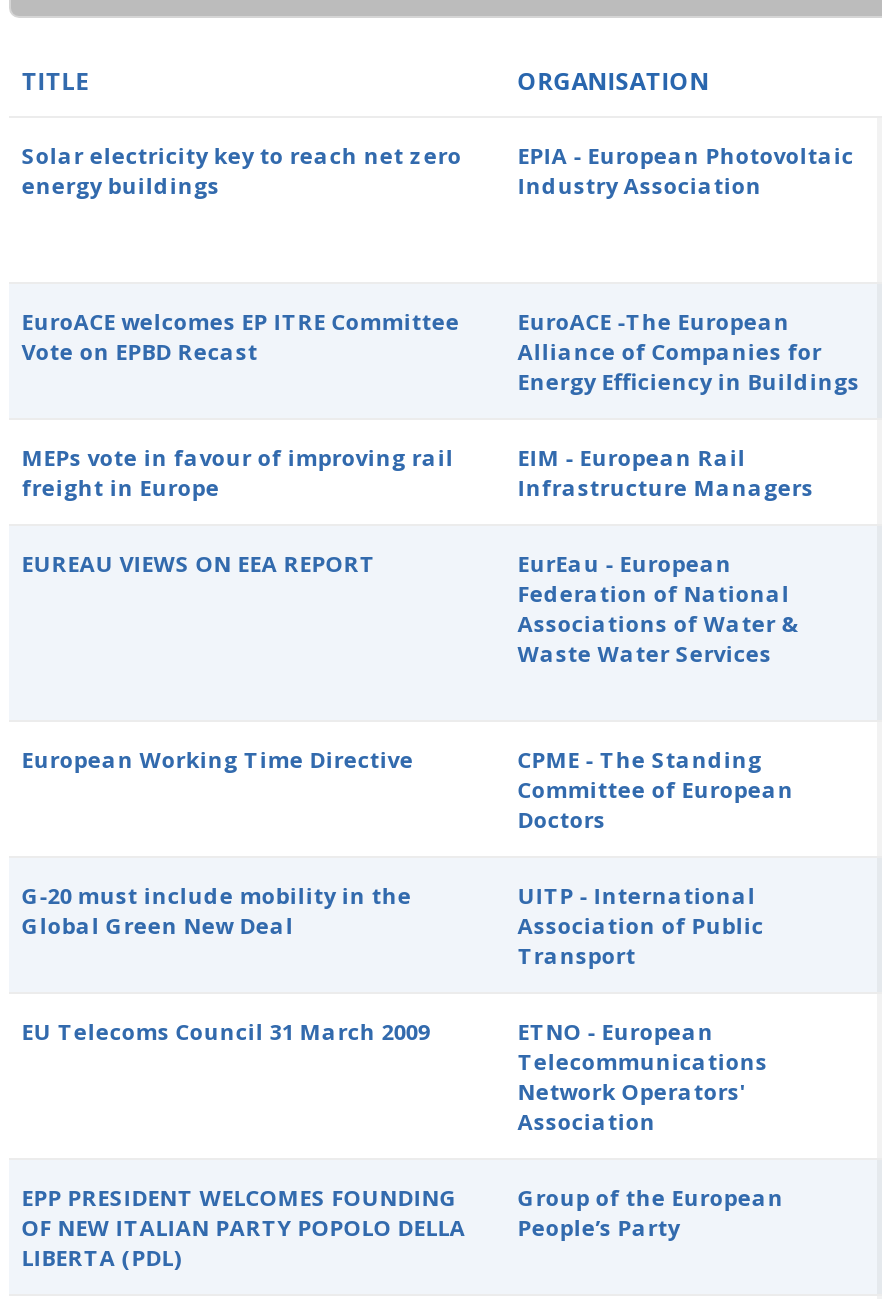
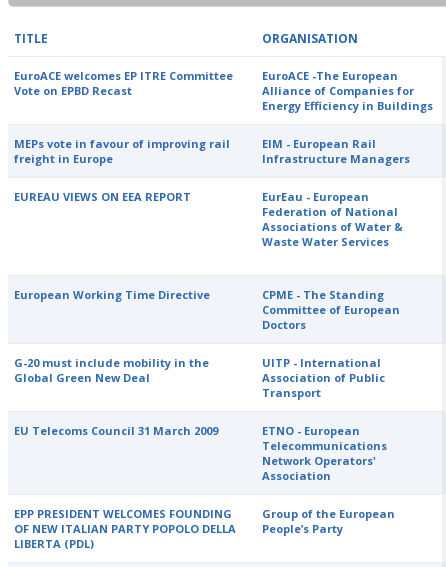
- Solar electricity key to reach net zero
- energy buildings

- EPIA - European Photovoltaic
- Industry Association
